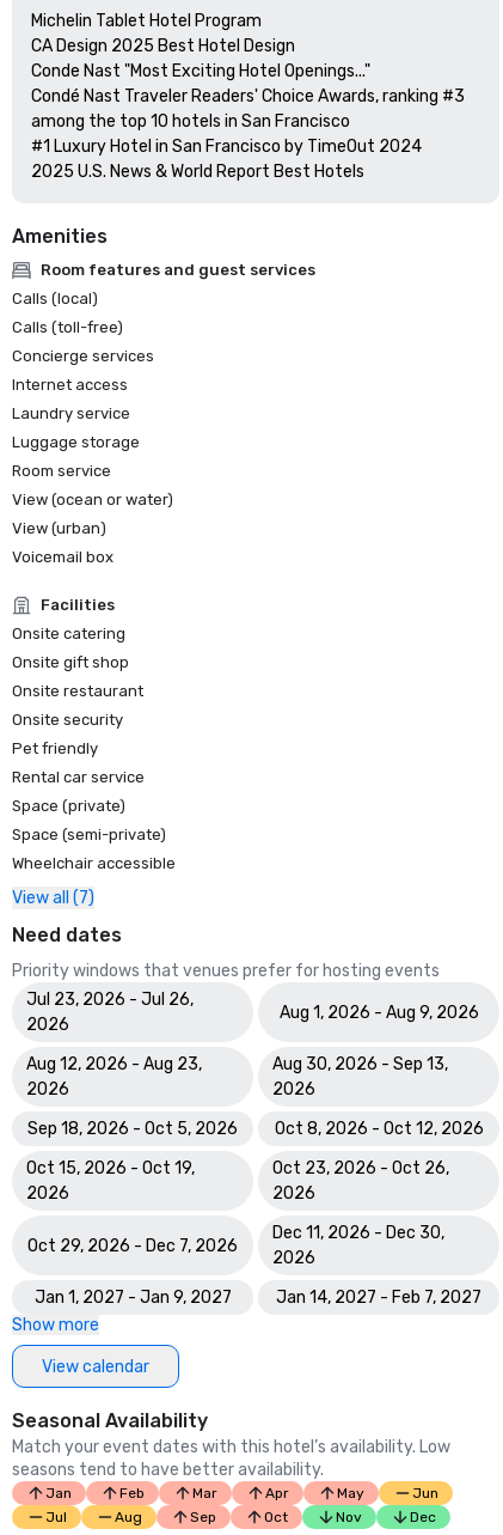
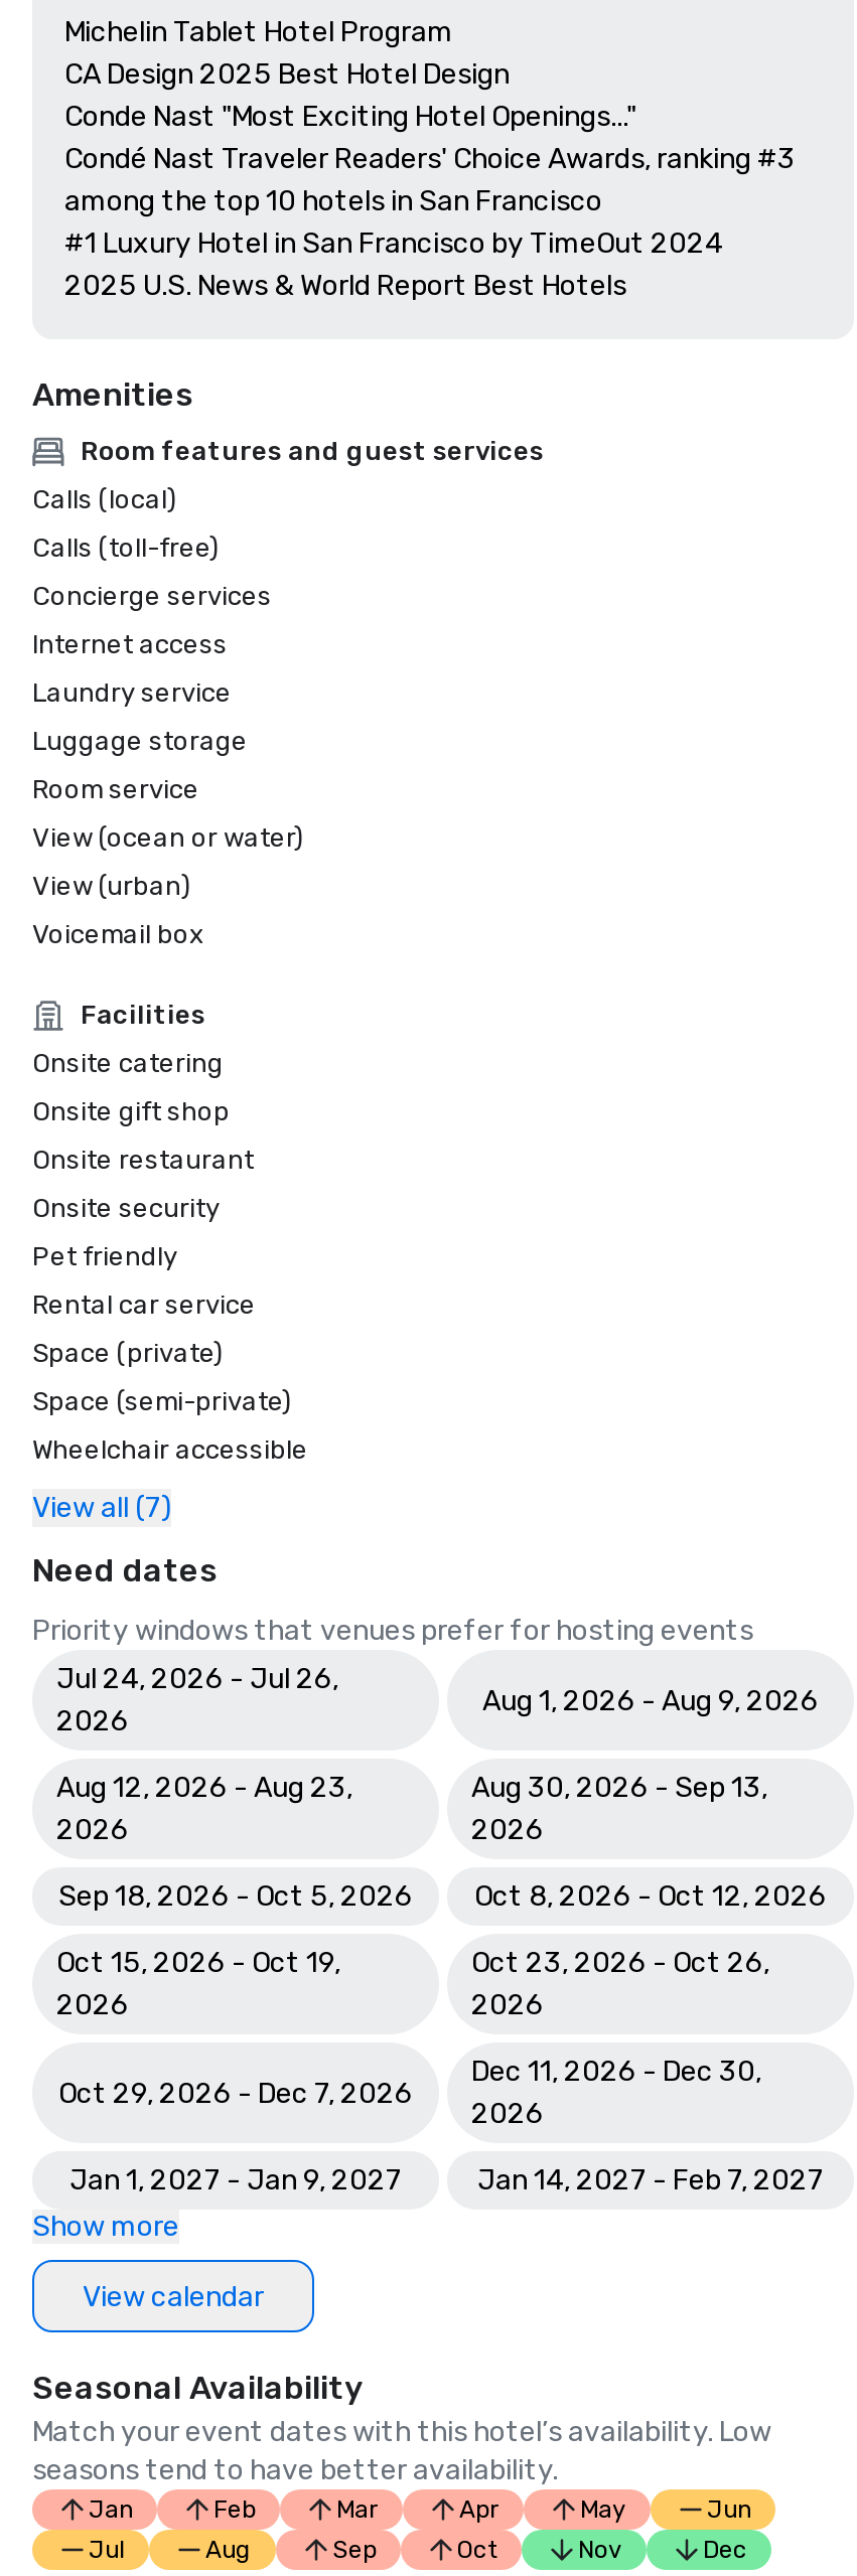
- Jul 23, 2026 - Jul 26,
+ Jul 24, 2026 - Jul 26,
